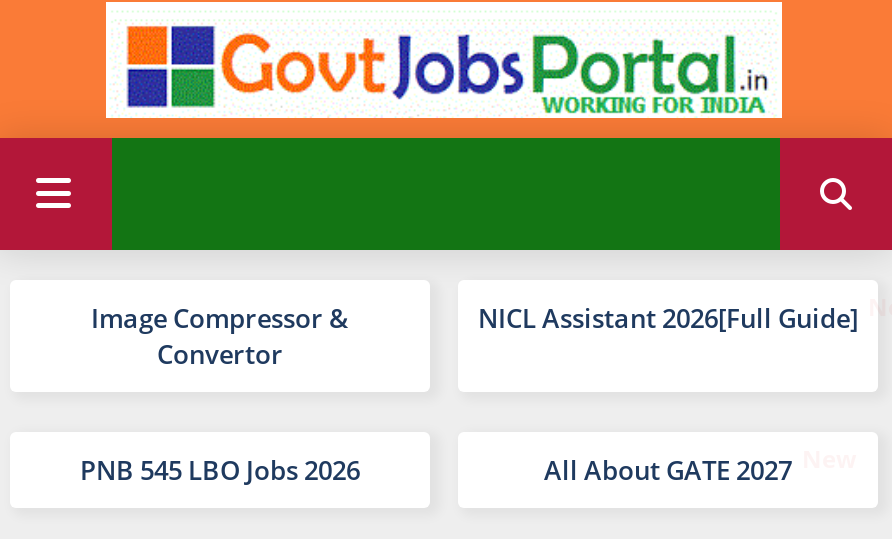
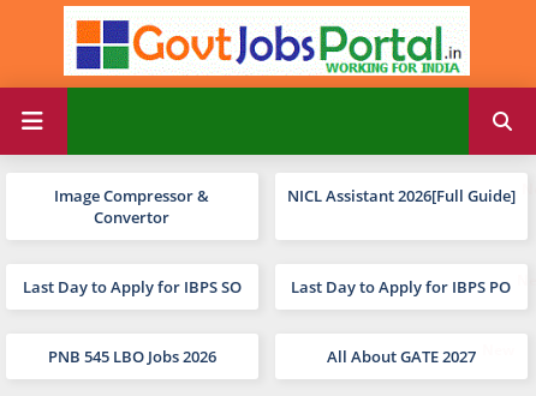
+ Last Day to Apply for IBPS SO
+ Last Day to Apply for IBPS PO
